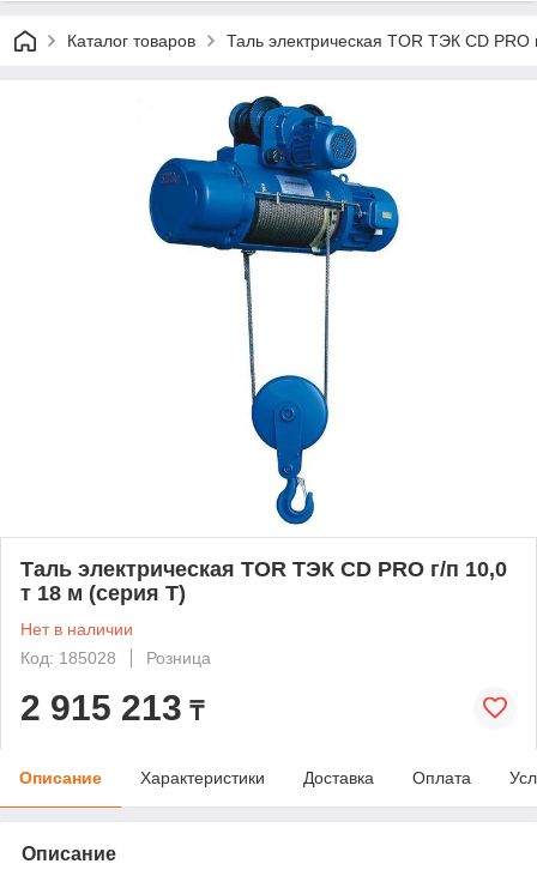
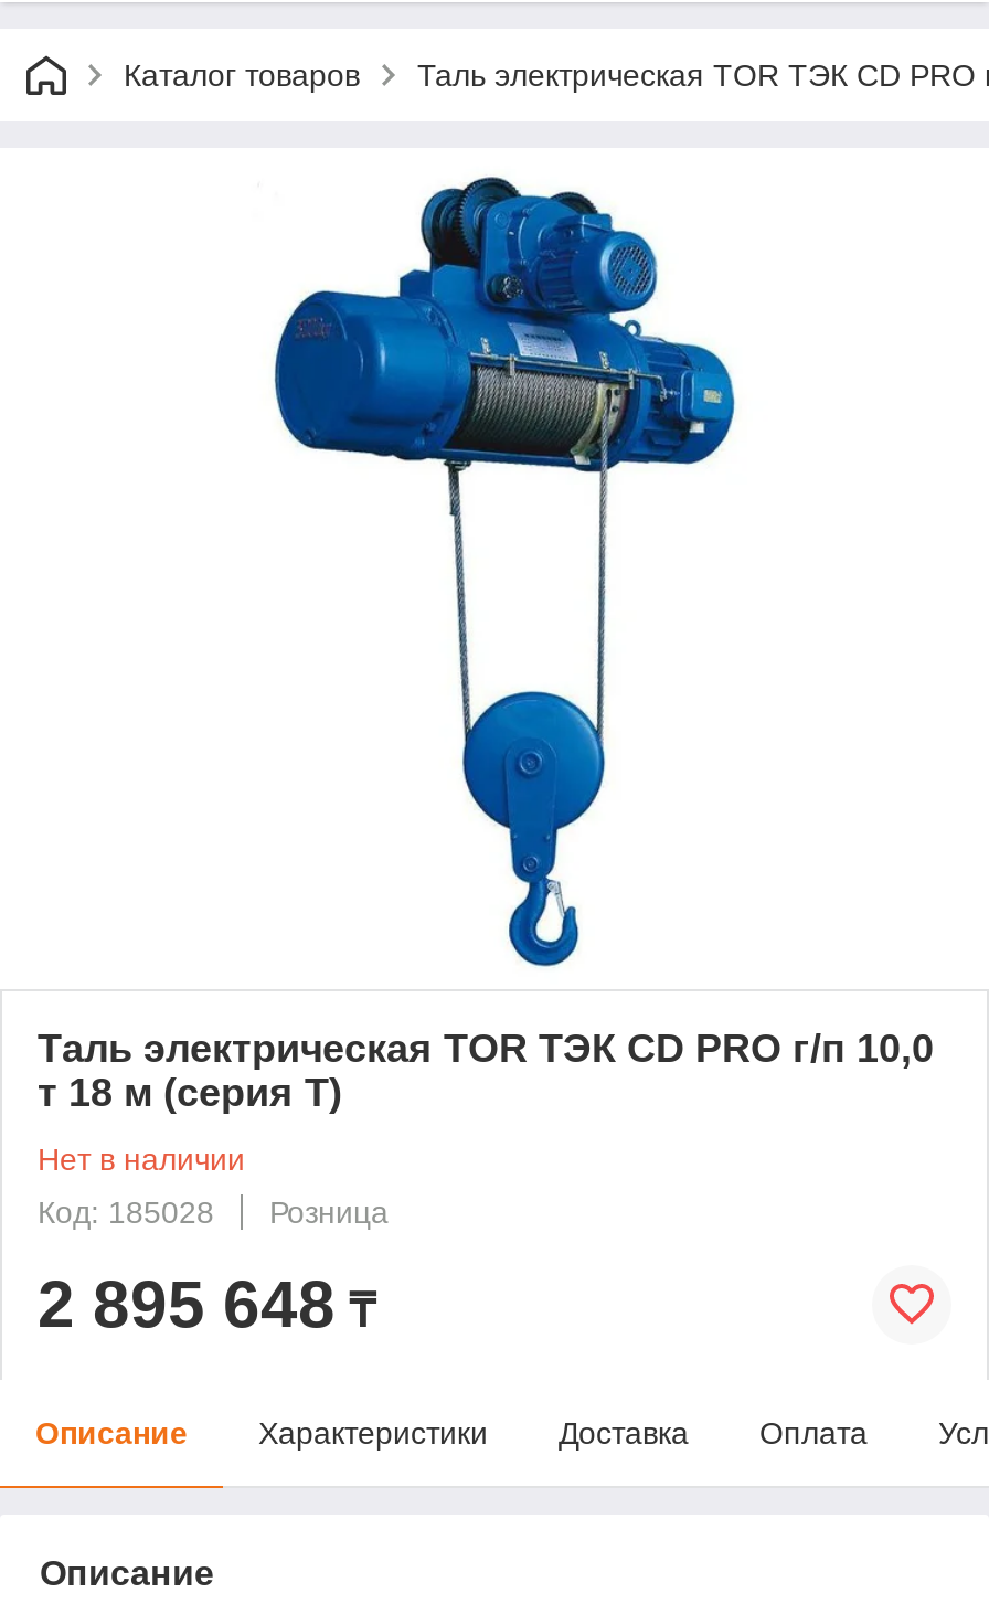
- 2 915 213 ₸
+ 2 895 648 ₸
